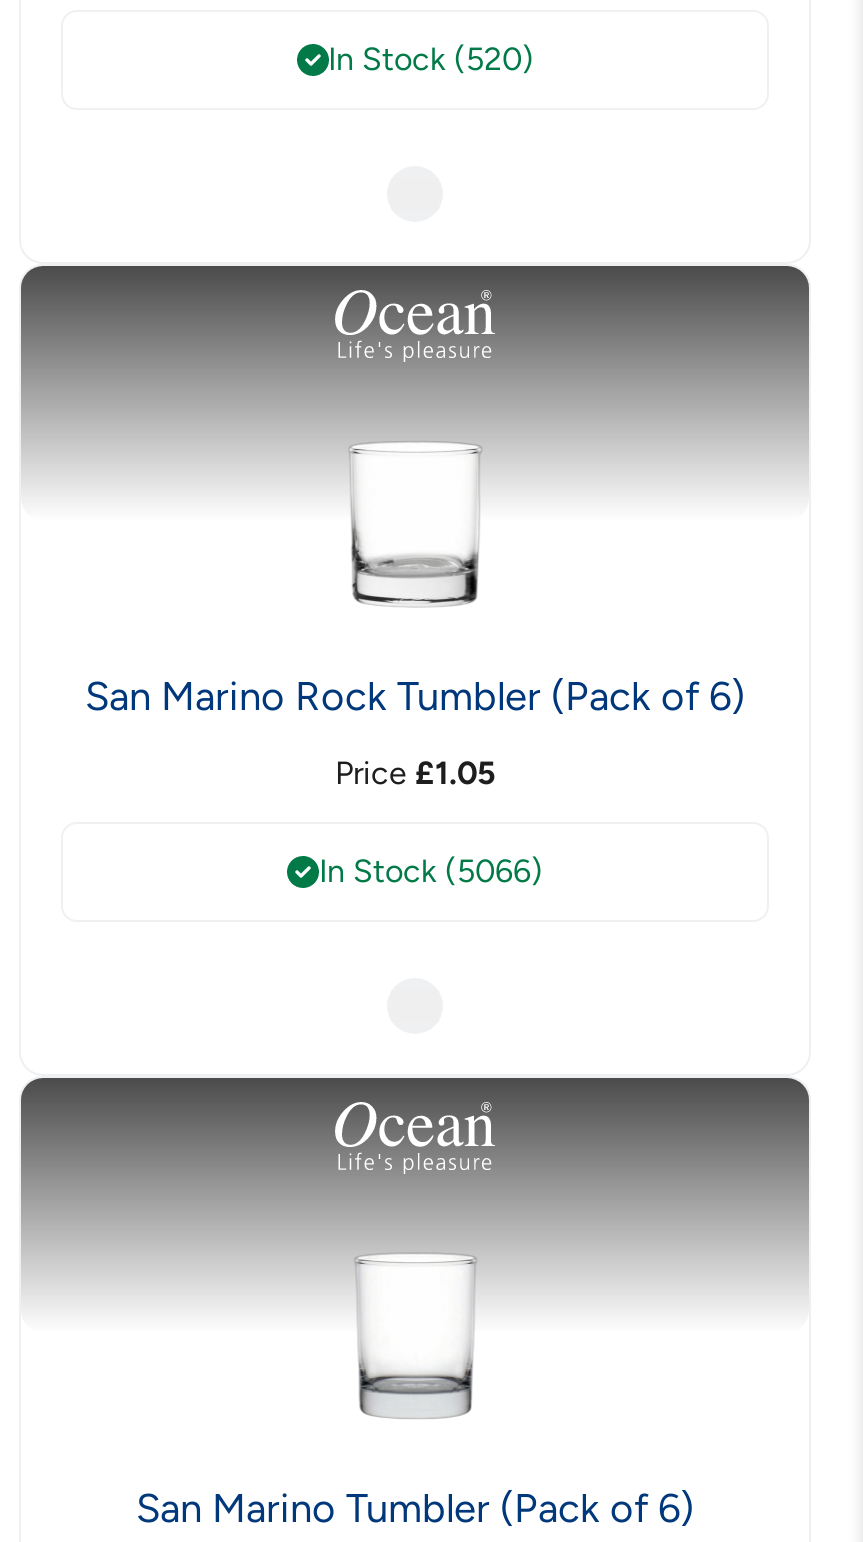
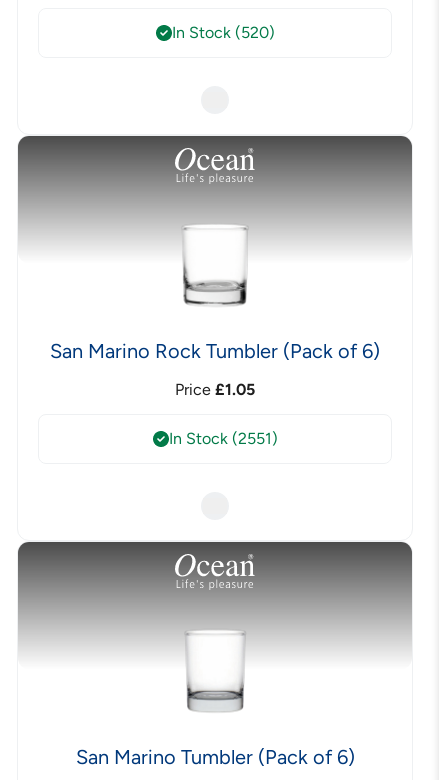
- In Stock (5066)
+ In Stock (2551)
